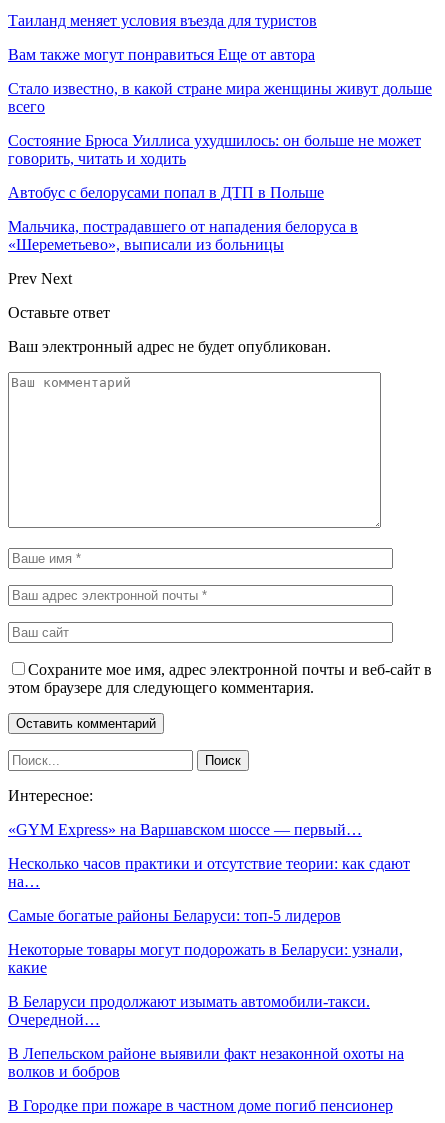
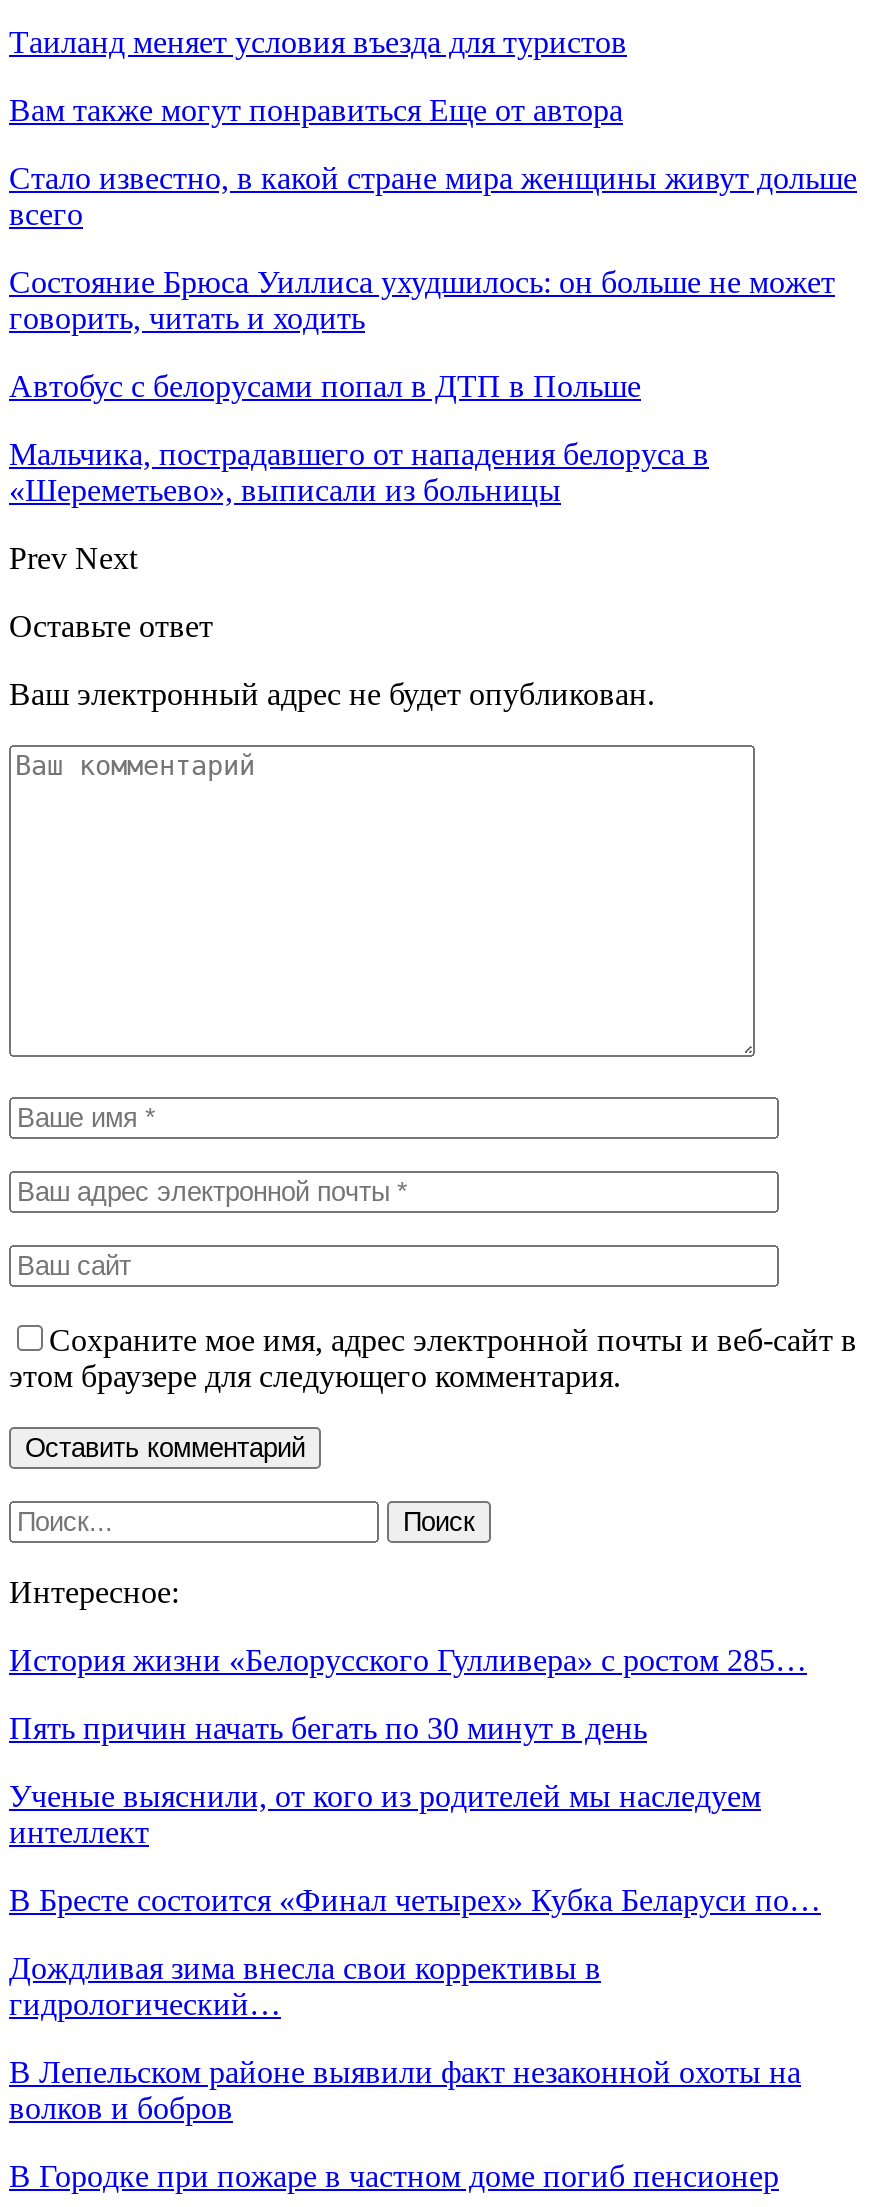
- «GYM Express» на Варшавском шоссе — первый…
+ История жизни «Белорусского Гулливера» с ростом 285…

- Несколько часов практики и отсутствие теории: как сдают
- на…
+ Пять причин начать бегать по 30 минут в день

- Самые богатые районы Беларуси: топ-5 лидеров
+ Ученые выяснили, от кого из родителей мы наследуем
+ интеллект

- Некоторые товары могут подорожать в Беларуси: узнали,
- какие
+ В Бресте состоится «Финал четырех» Кубка Беларуси по…

- В Беларуси продолжают изымать автомобили-такси.
- Очередной…
+ Дождливая зима внесла свои коррективы в
+ гидрологический…
